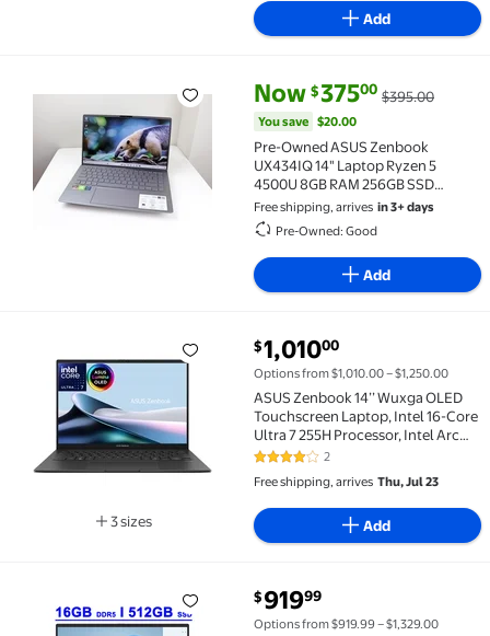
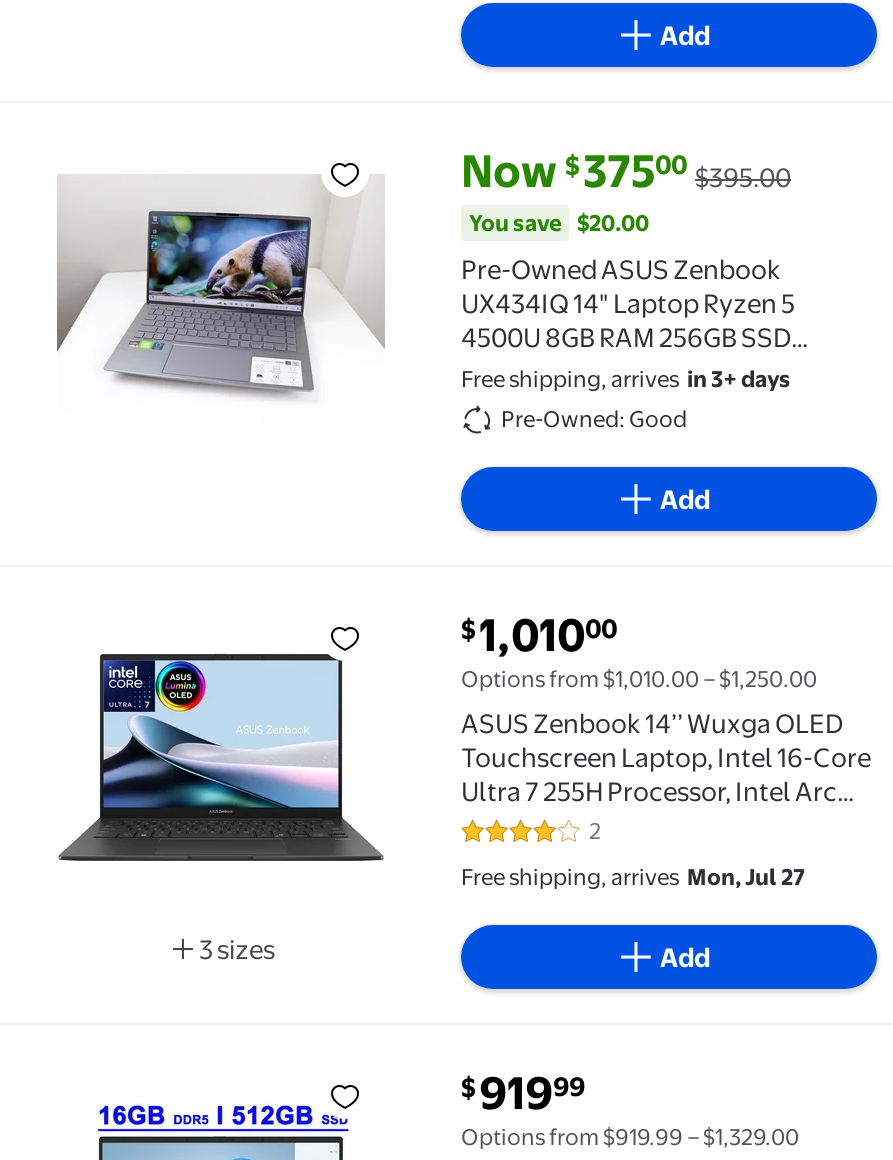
- Free shipping, arrives Thu, Jul 23
+ Free shipping, arrives Mon, Jul 27
